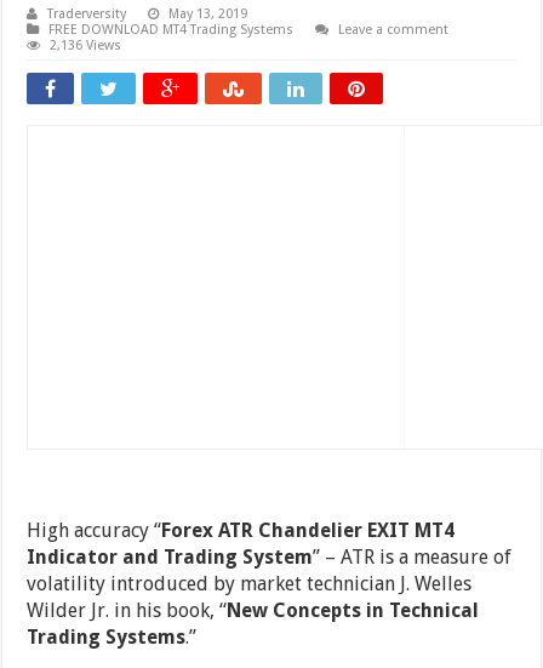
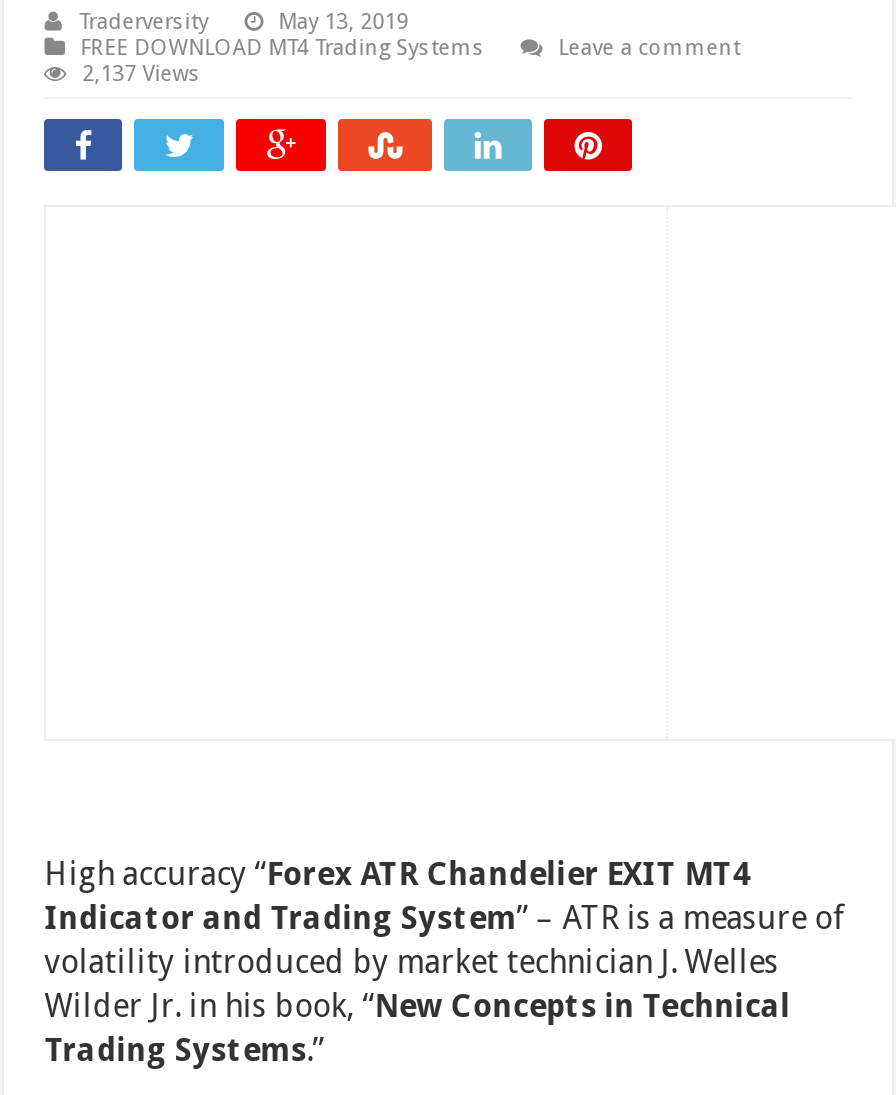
- 2,136 Views
+ 2,137 Views
